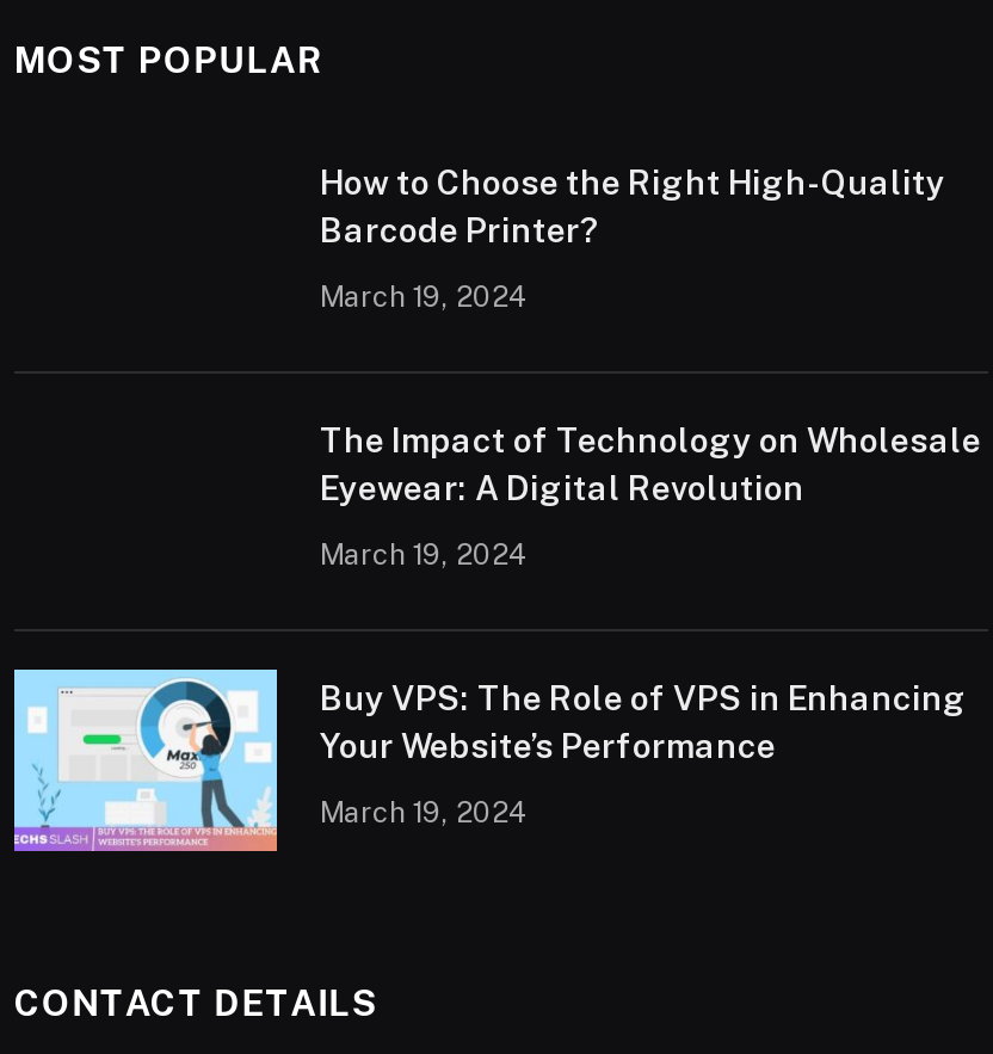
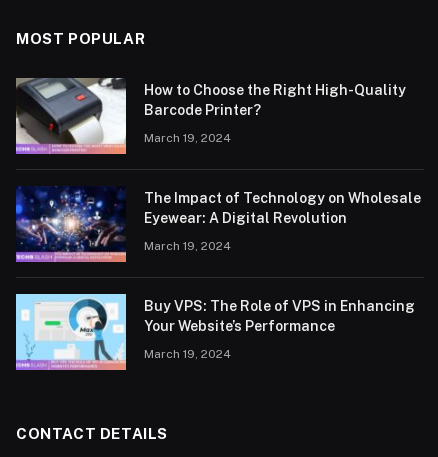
+ [image]

+ [image]
